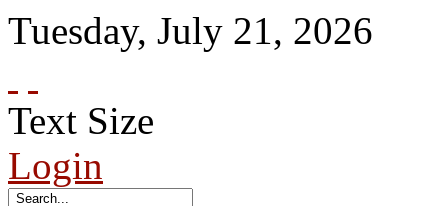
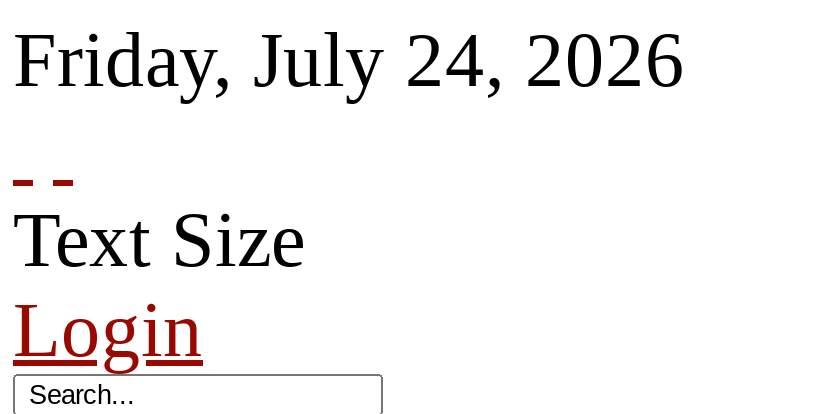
- Tuesday, July 21, 2026
+ Friday, July 24, 2026
